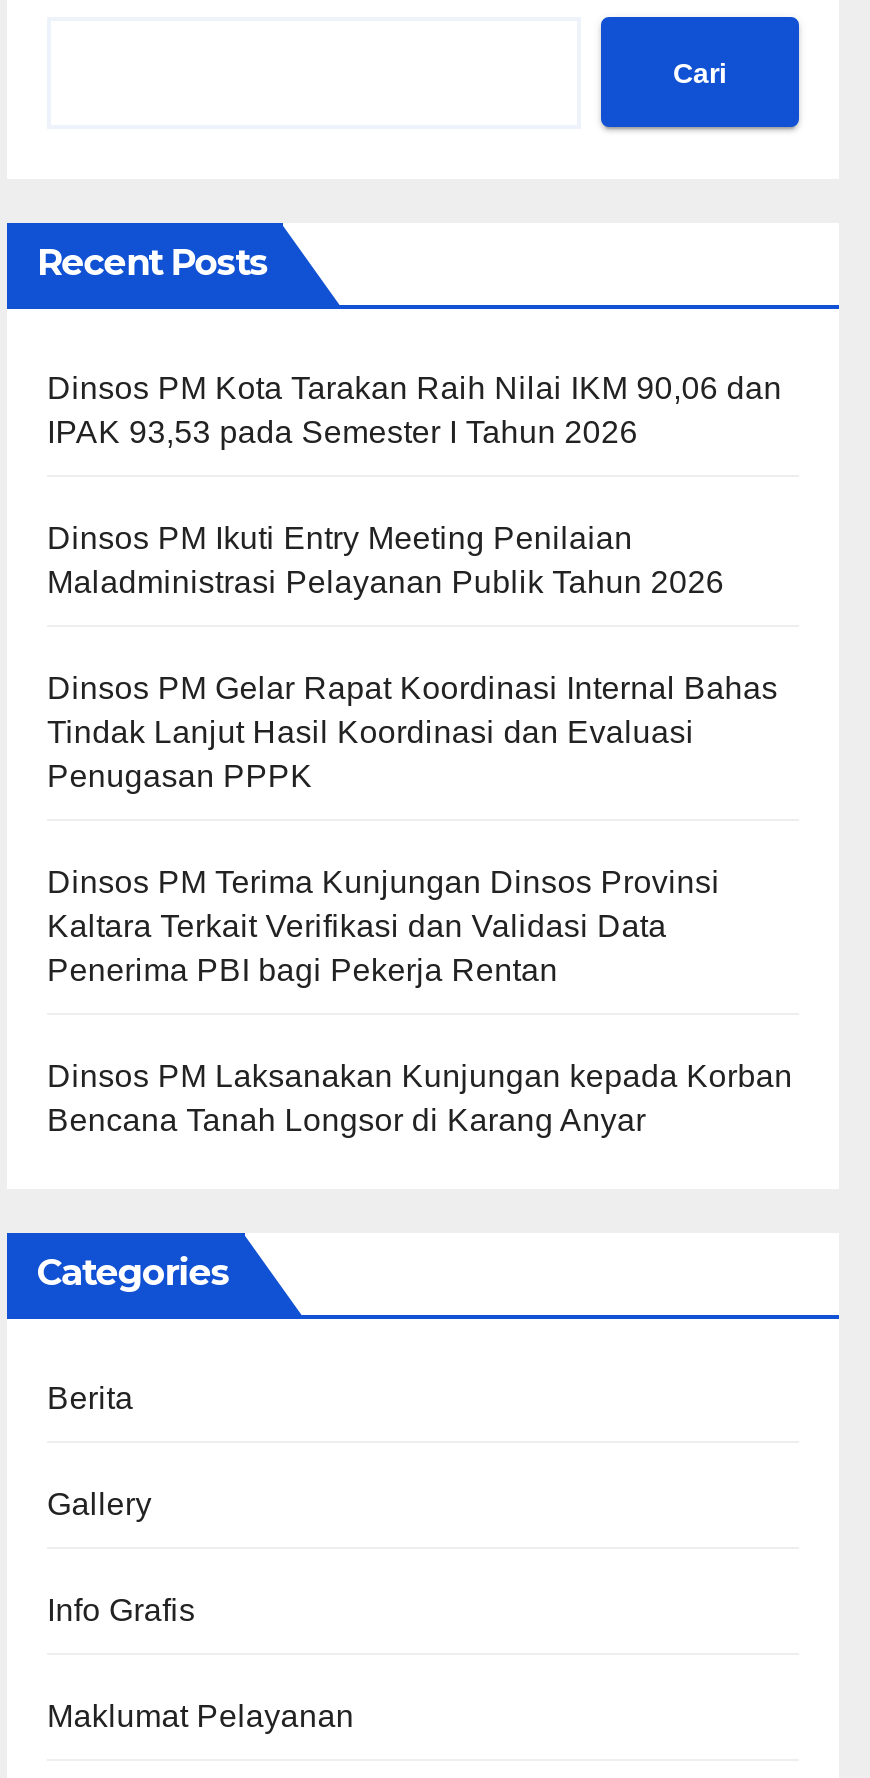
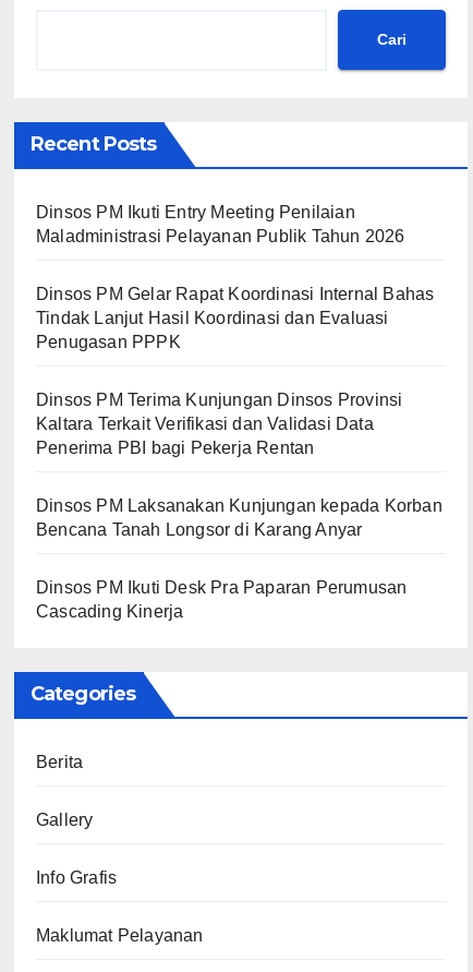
- Dinsos PM Kota Tarakan Raih Nilai IKM 90,06 dan
- IPAK 93,53 pada Semester I Tahun 2026

moved up: Dinsos PM Ikuti Entry Meeting Penilaian | Maladministrasi Pelayanan Publik Tahun 2026 | Dinsos PM Gelar Rapat Koordinasi Internal Bahas | ... | Dinsos PM Laksanakan Kunjungan kepada Korban | Bencana Tanah Longsor di Karang Anyar

+ Dinsos PM Ikuti Desk Pra Paparan Perumusan
+ Cascading Kinerja
